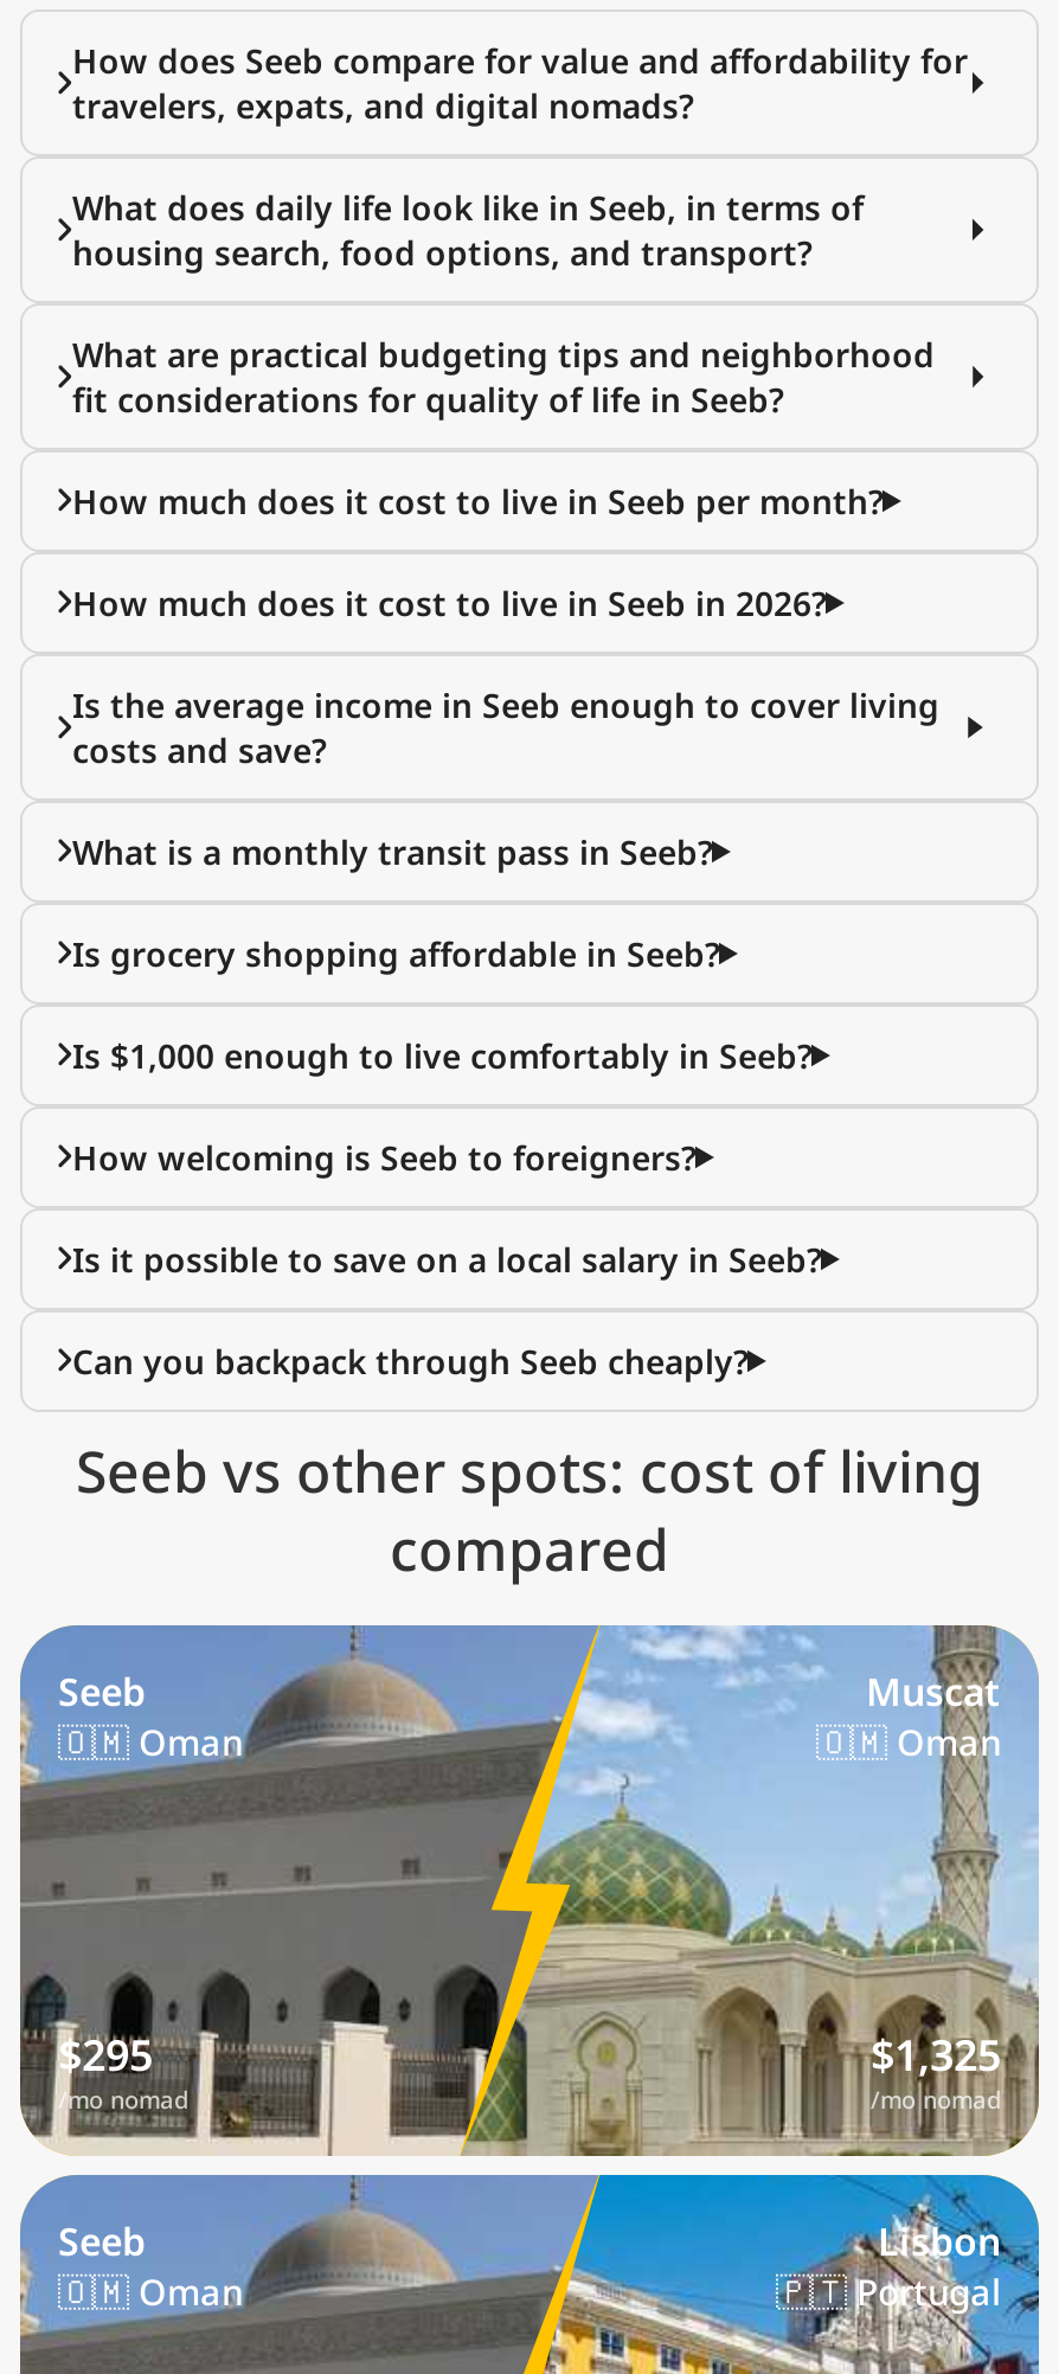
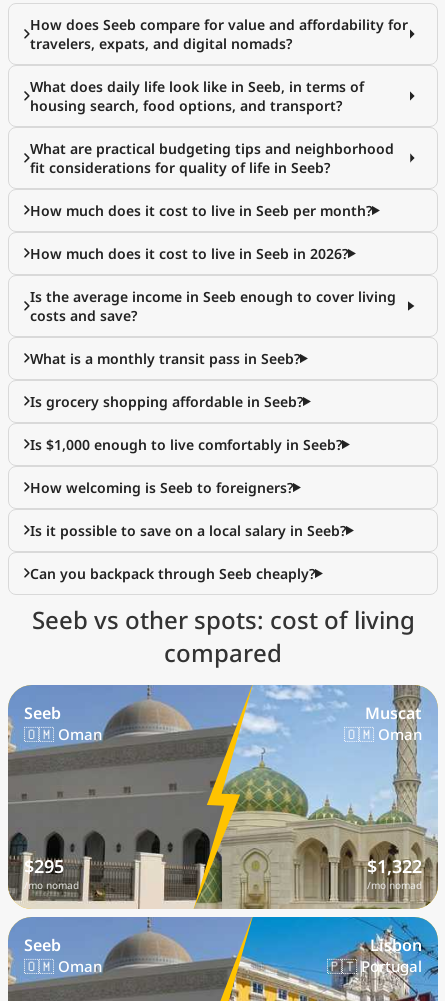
- $1,325
+ $1,322
